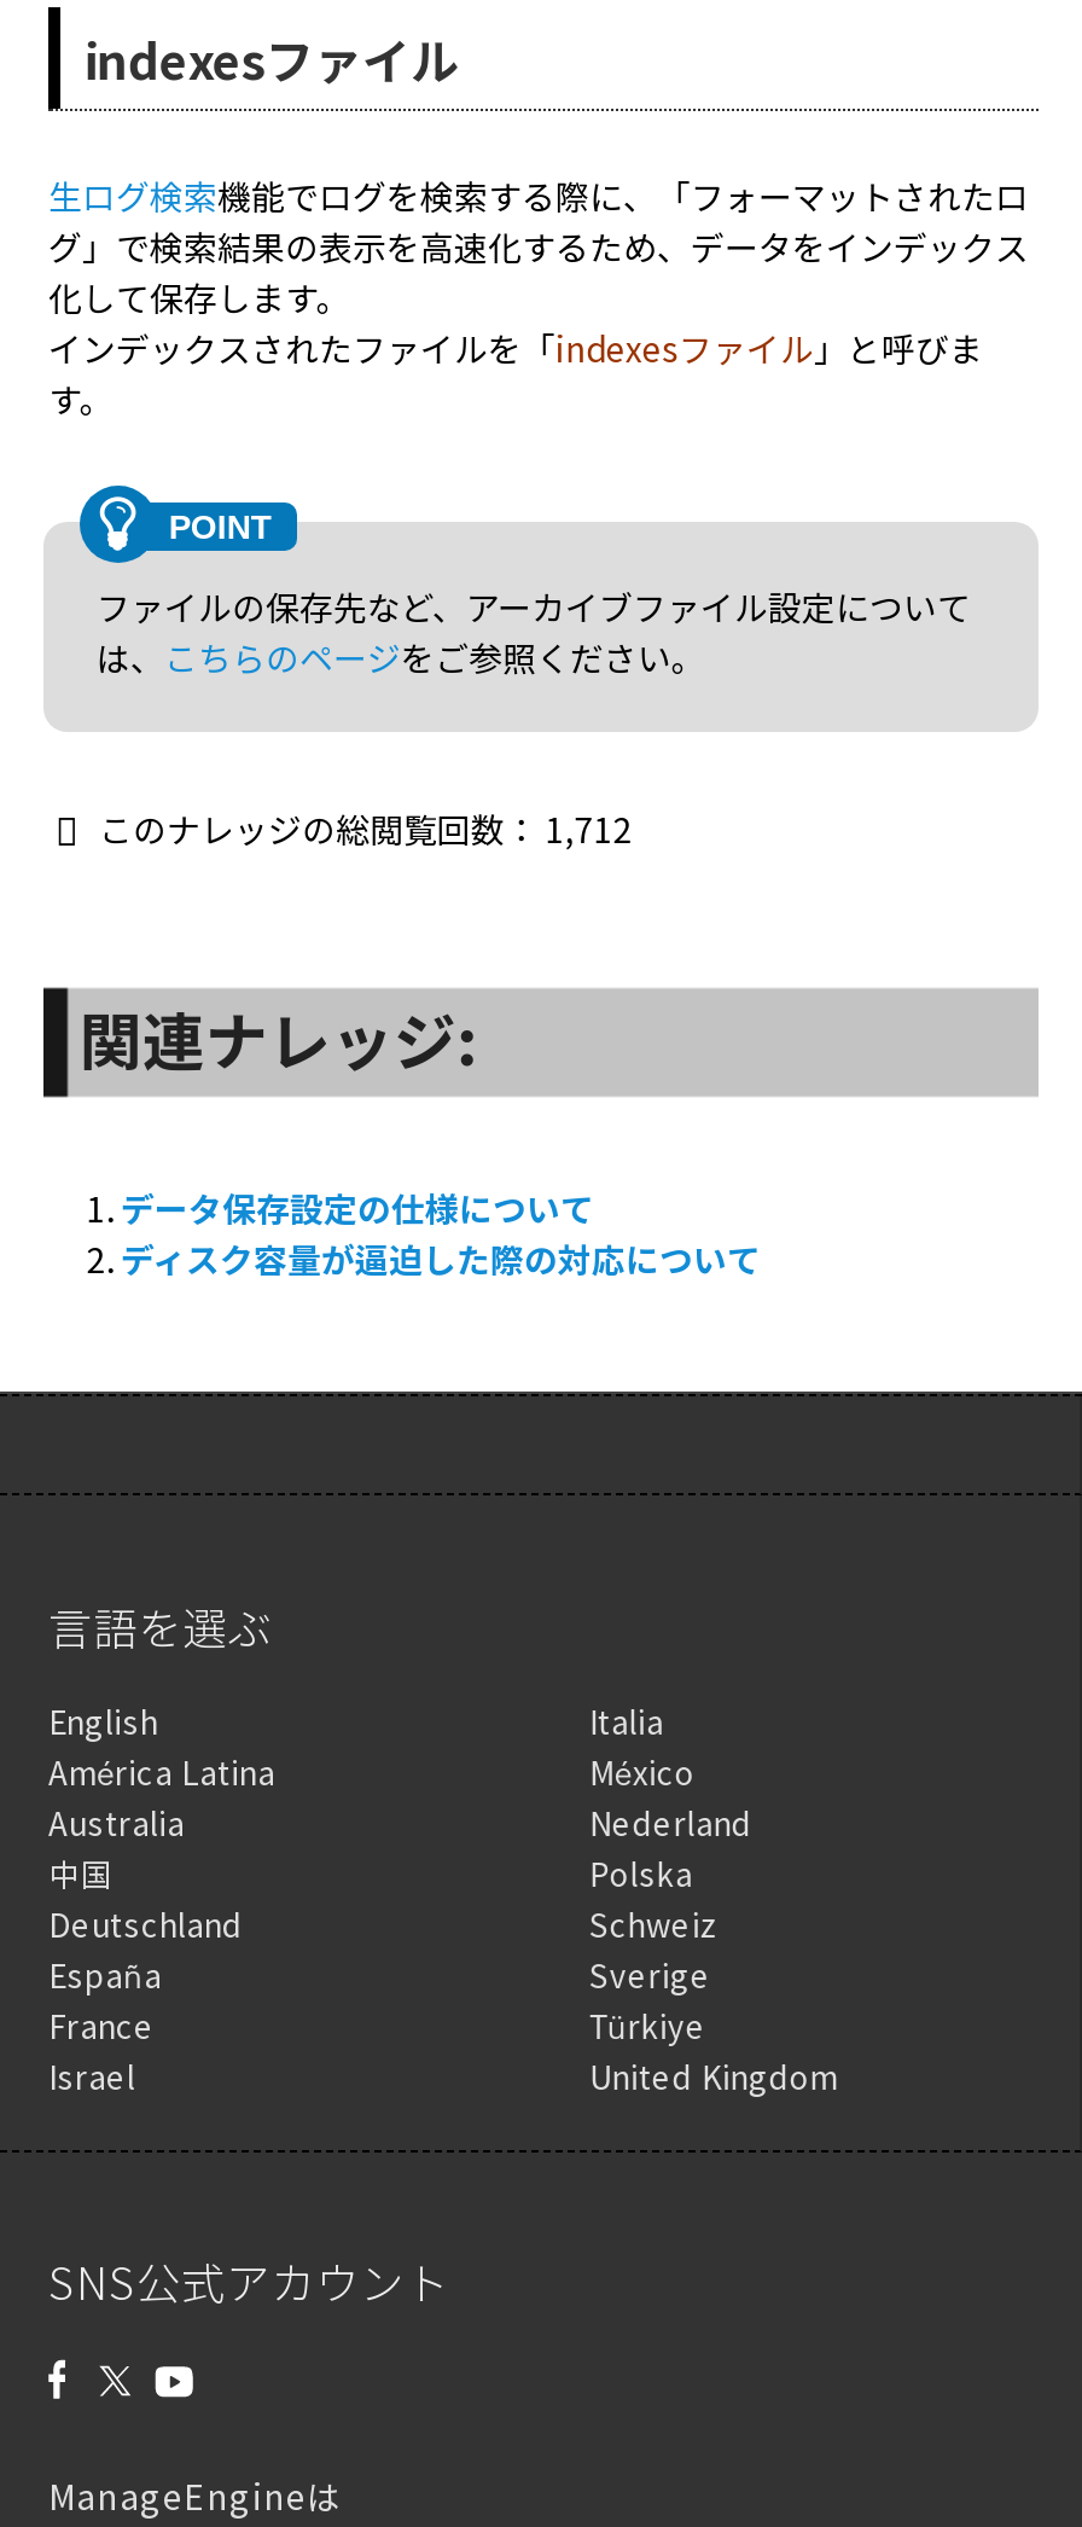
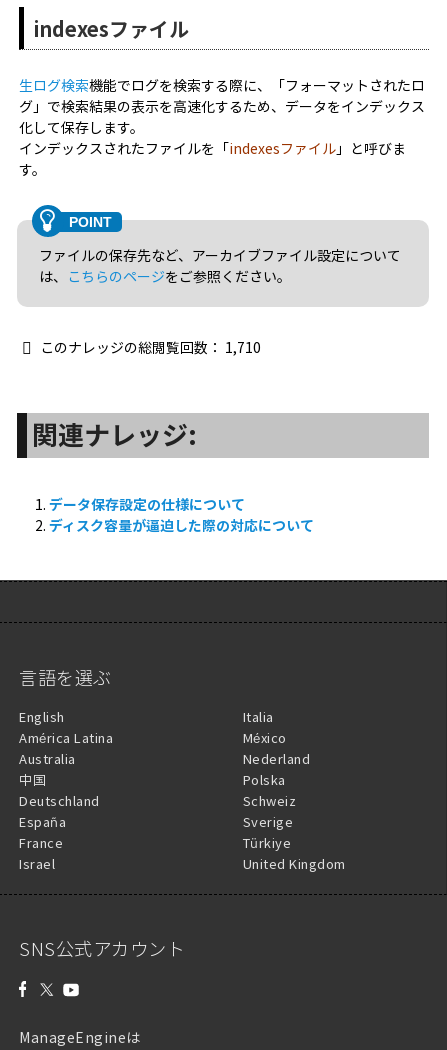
- このナレッジの総閲覧回数： 1,712
+ このナレッジの総閲覧回数： 1,710
